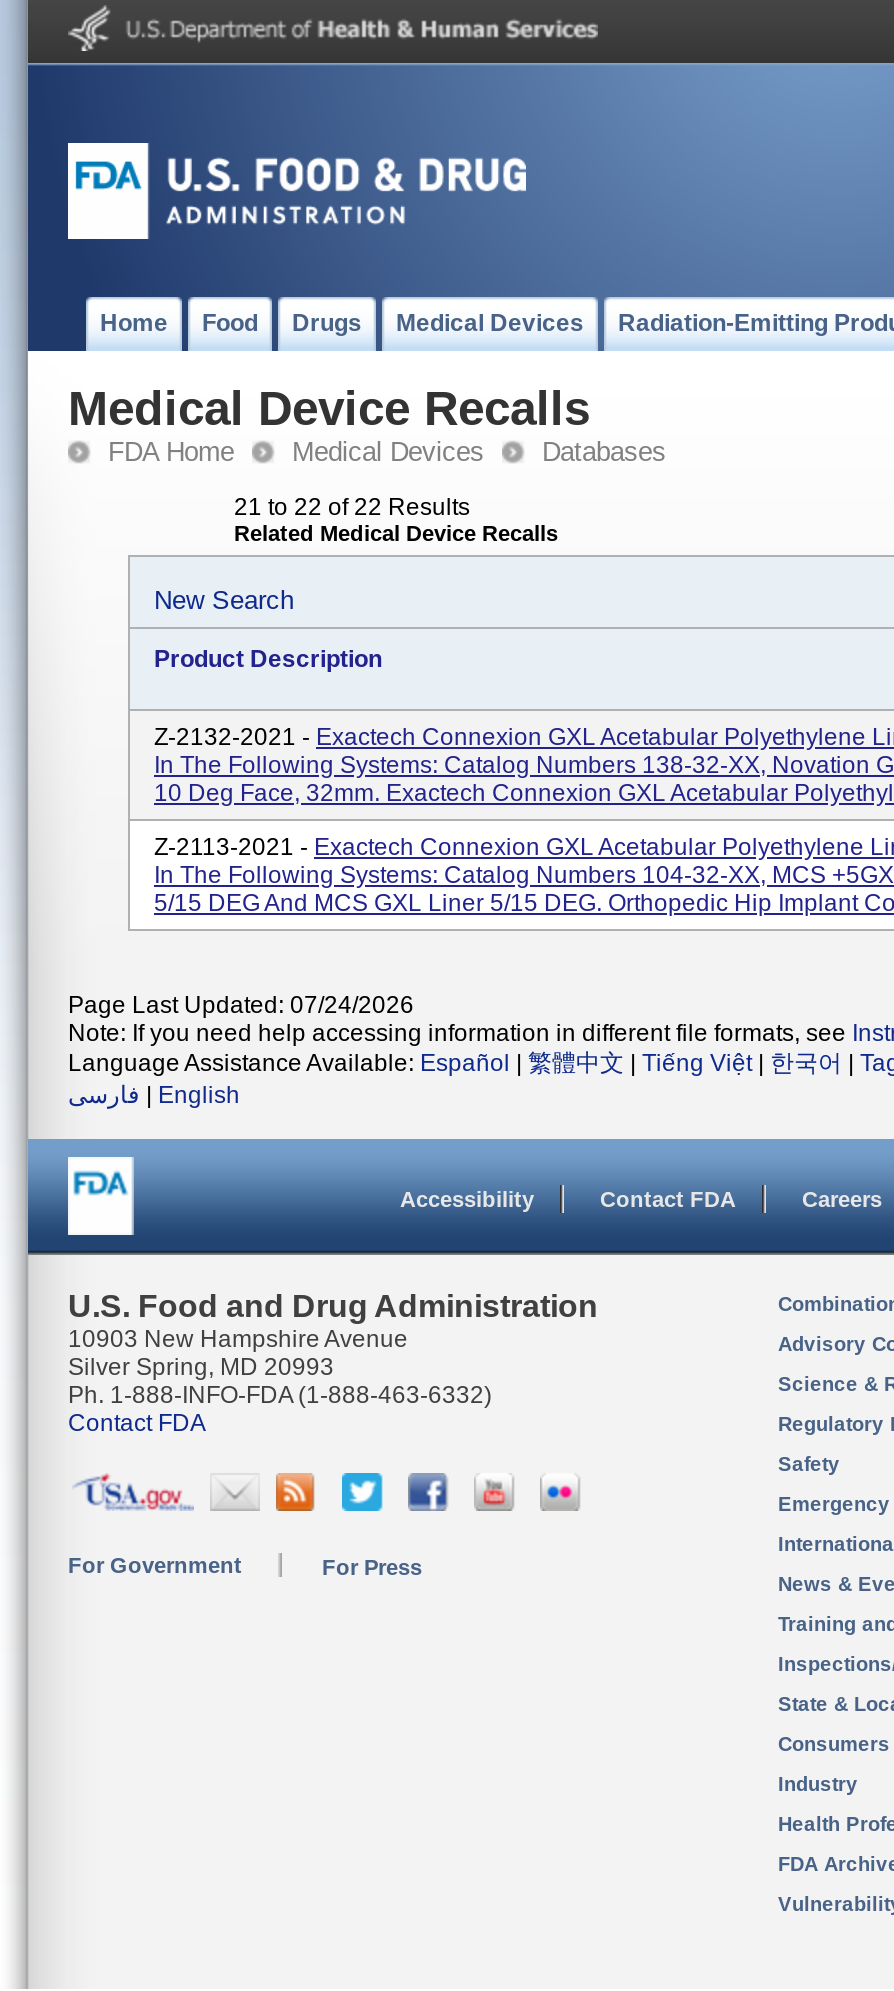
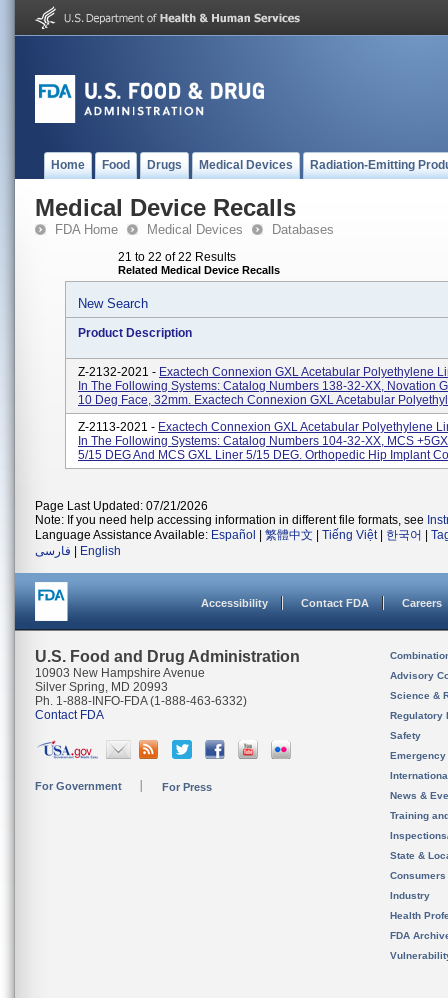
- Page Last Updated: 07/24/2026
+ Page Last Updated: 07/21/2026
